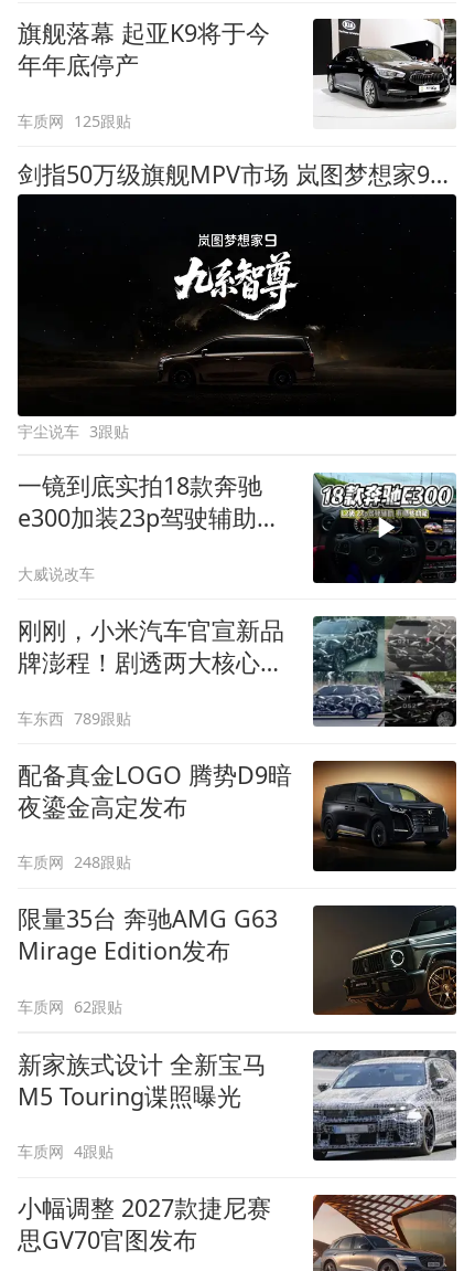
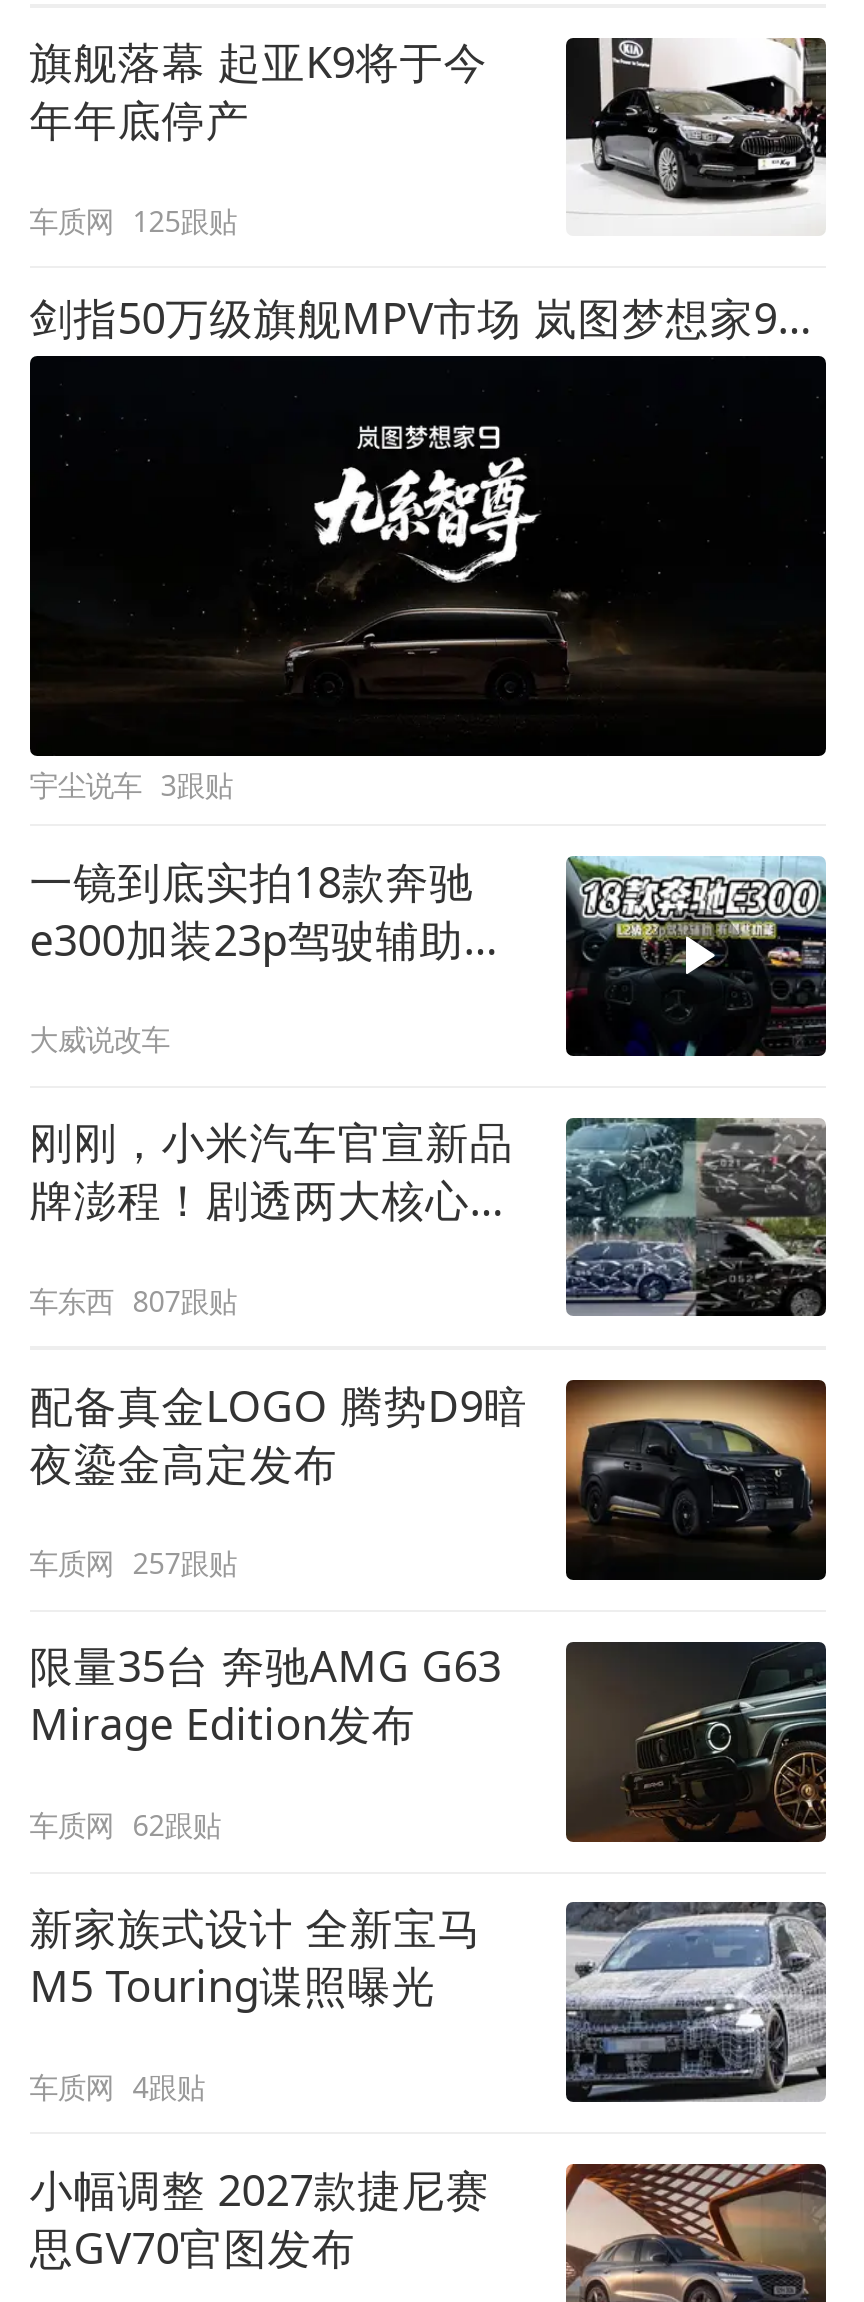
- 车东西 789跟贴
+ 车东西 807跟贴

- 车质网 248跟贴
+ 车质网 257跟贴
